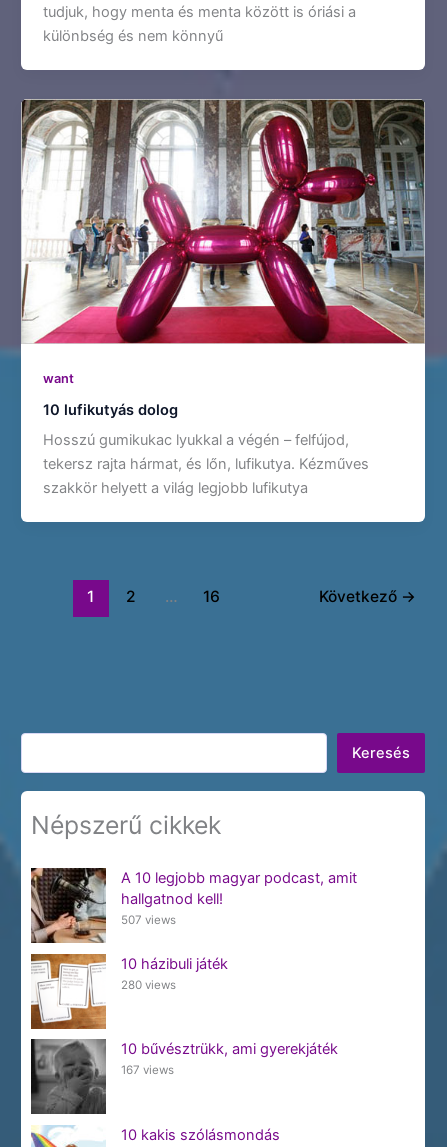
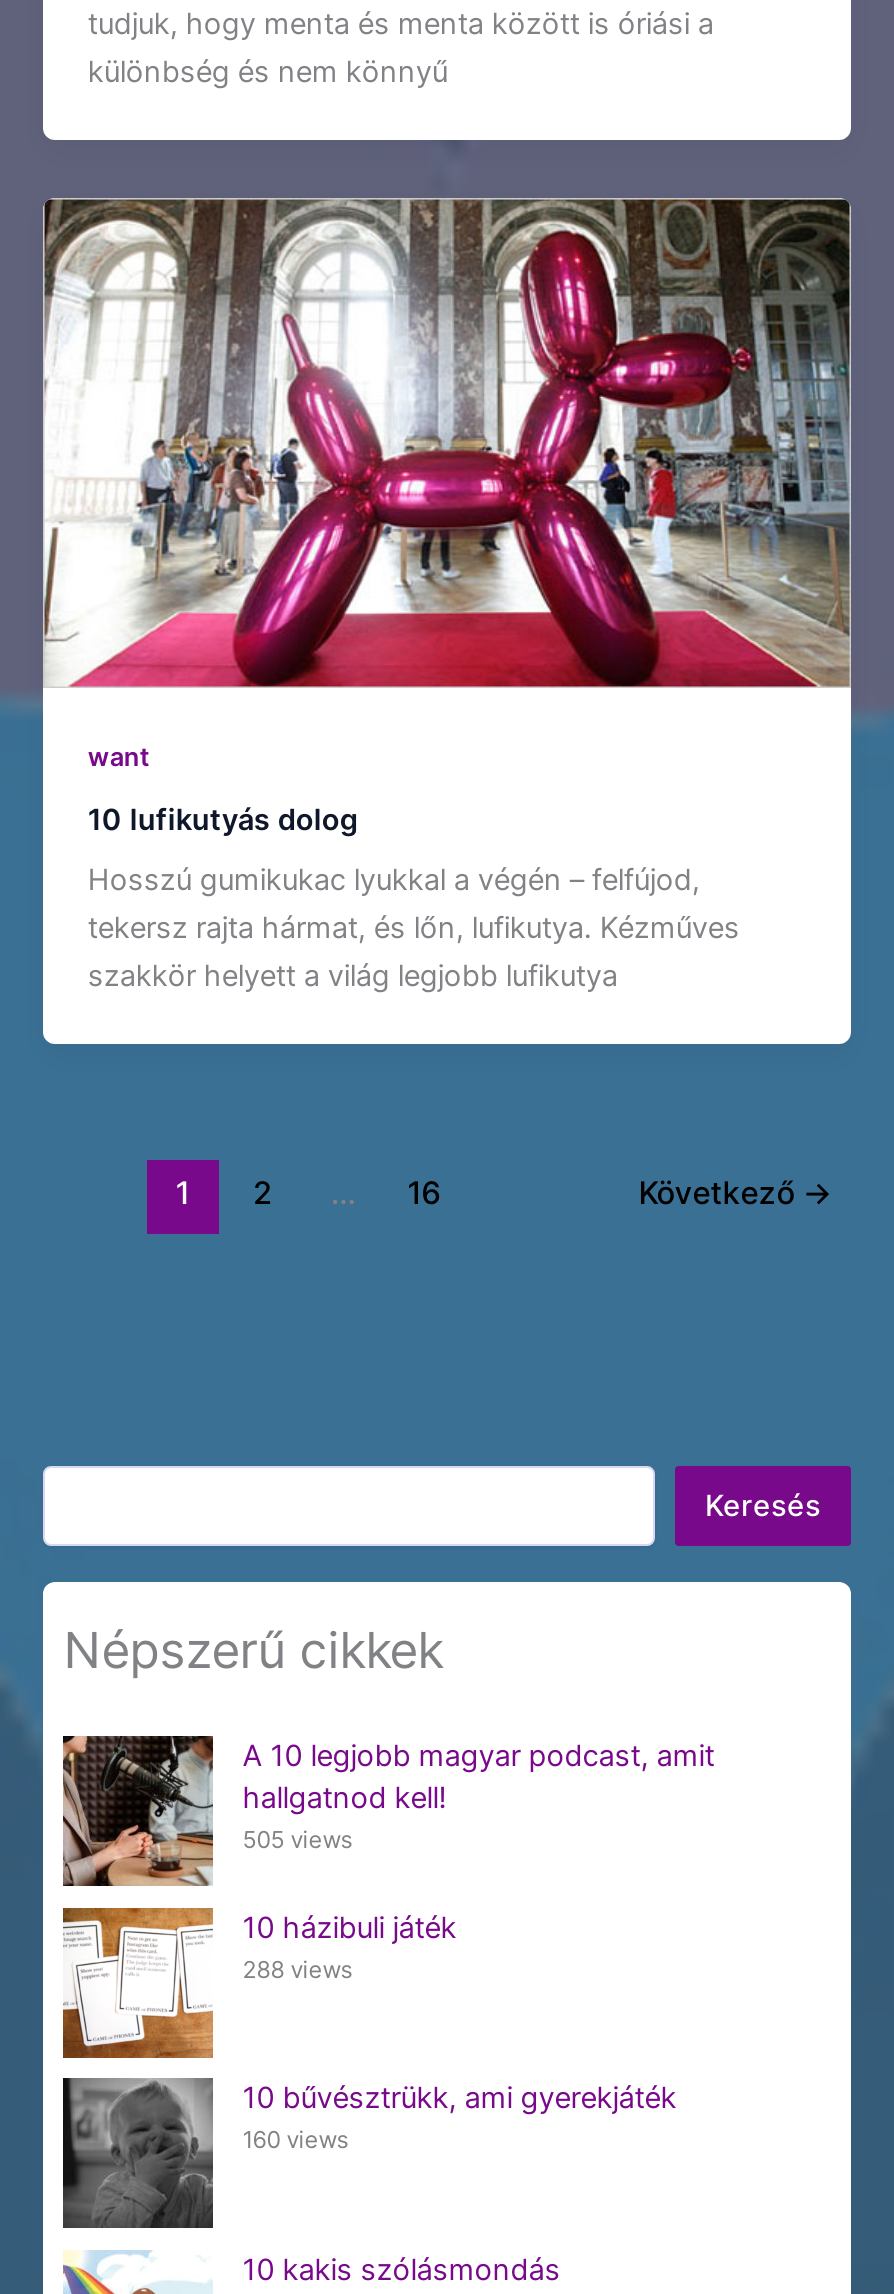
- 507 views
+ 505 views

- 280 views
+ 288 views

- 167 views
+ 160 views
